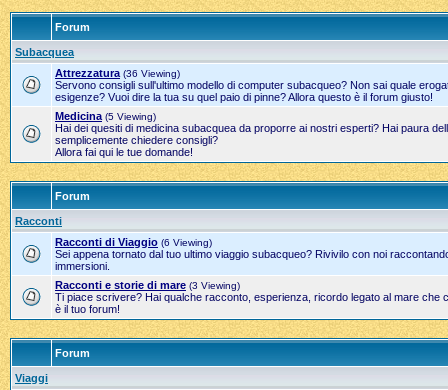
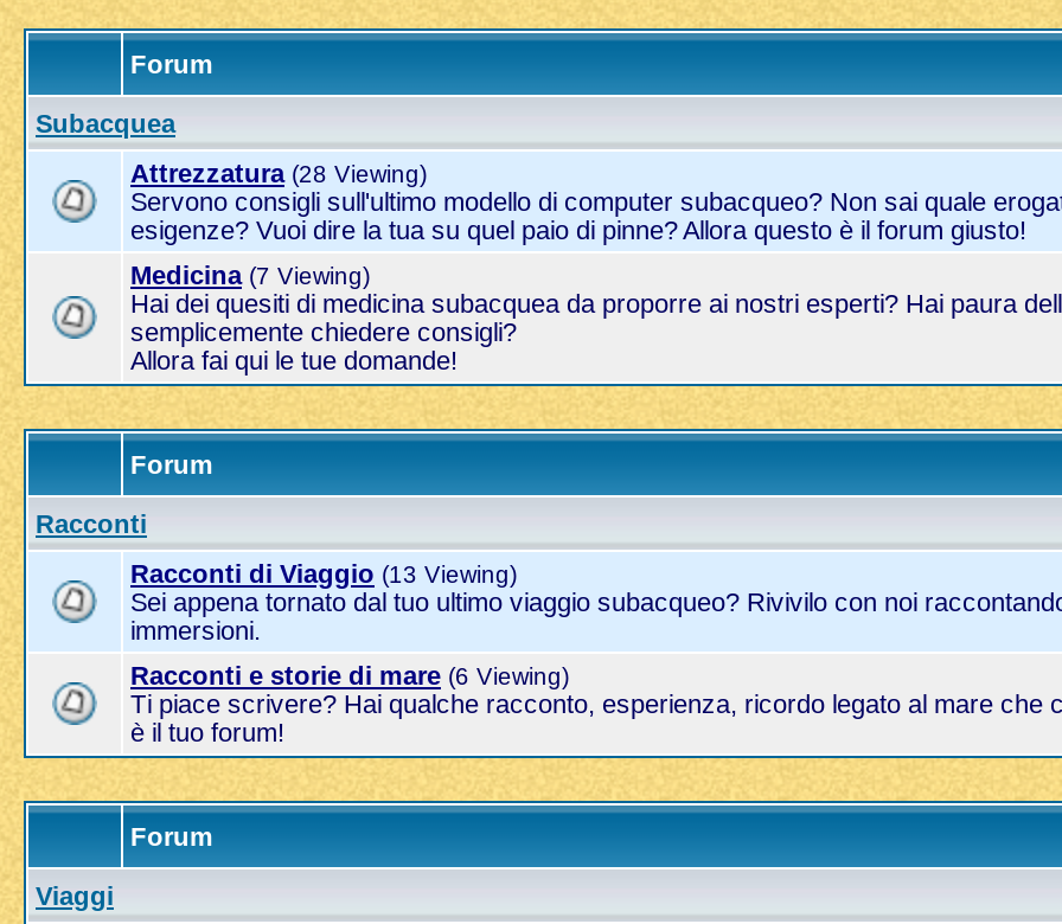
- Attrezzatura (36 Viewing)
+ Attrezzatura (28 Viewing)

- Medicina (5 Viewing)
+ Medicina (7 Viewing)

- Racconti di Viaggio (6 Viewing)
+ Racconti di Viaggio (13 Viewing)

- Racconti e storie di mare (3 Viewing)
+ Racconti e storie di mare (6 Viewing)
